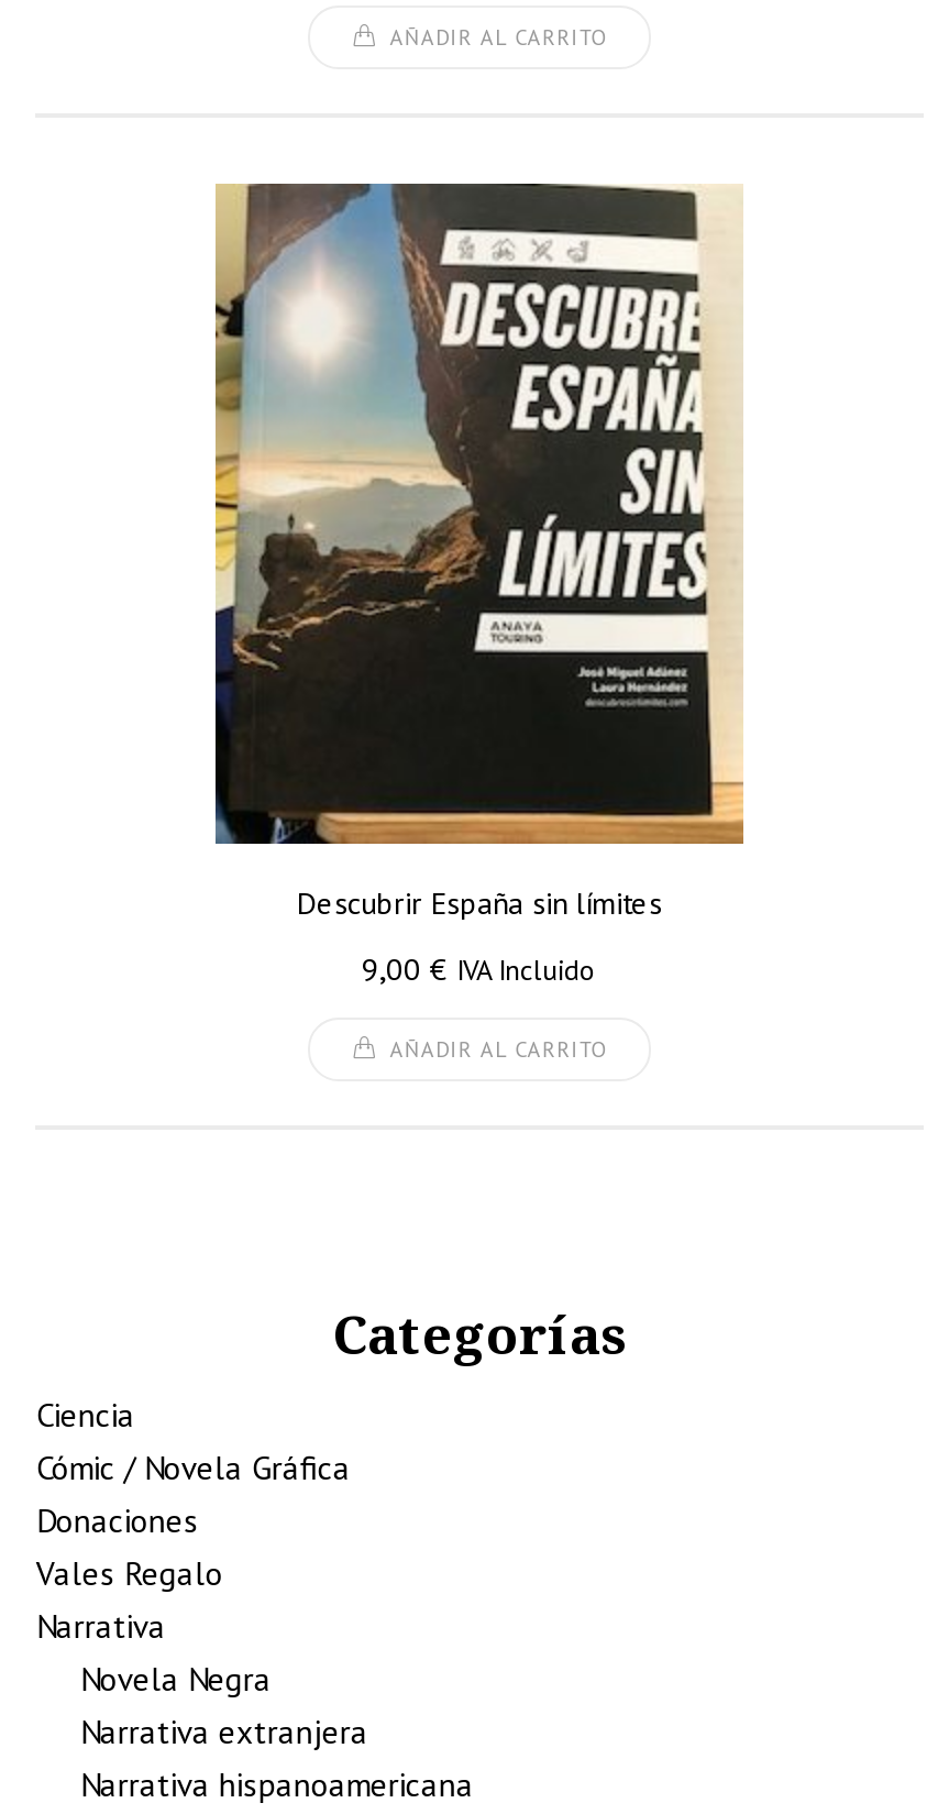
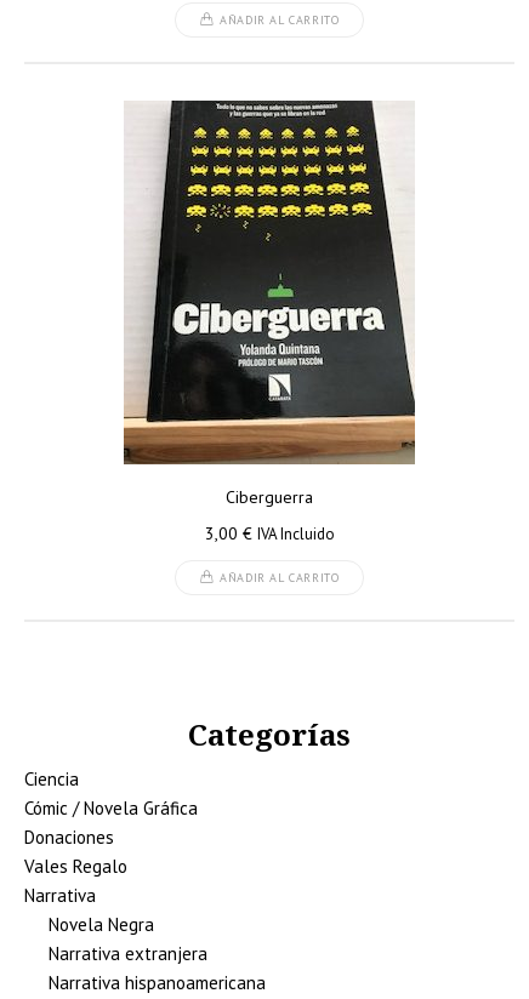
- [image]
- Descubrir España sin límites
+ [image]
+ Ciberguerra

- 9,00 € IVA Incluido
+ 3,00 € IVA Incluido
